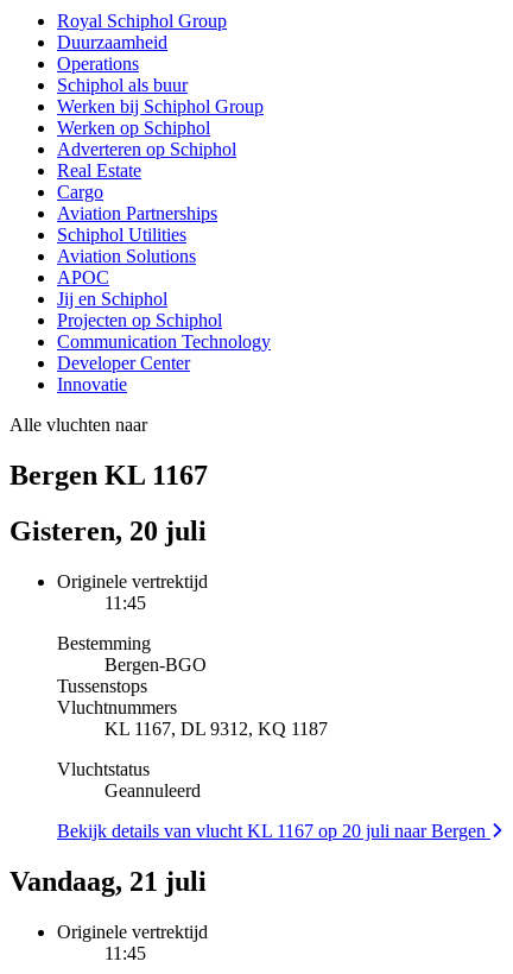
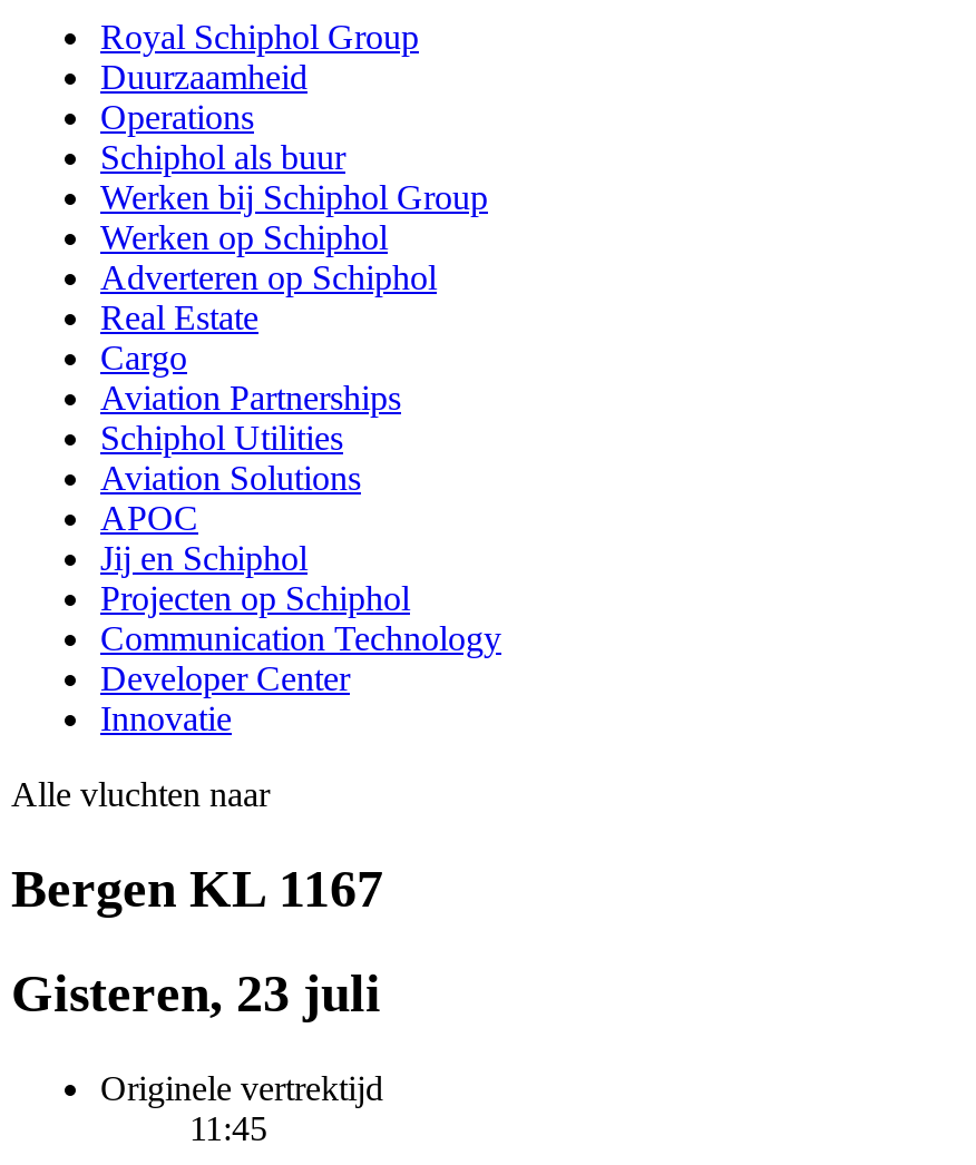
- Gisteren, 20 juli
- Originele vertrektijd
- 11:45
- Bestemming
- Bergen-BGO
- Tussenstops
- Vluchtnummers
- KL 1167, DL 9312, KQ 1187
- Vluchtstatus
- Geannuleerd
- Bekijk details van vlucht KL 1167 op 20 juli naar Bergen
- Vandaag, 21 juli
+ Gisteren, 23 juli
